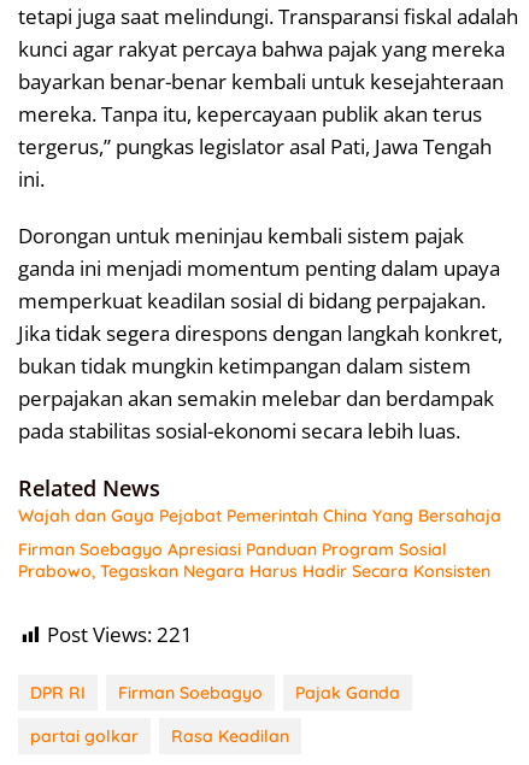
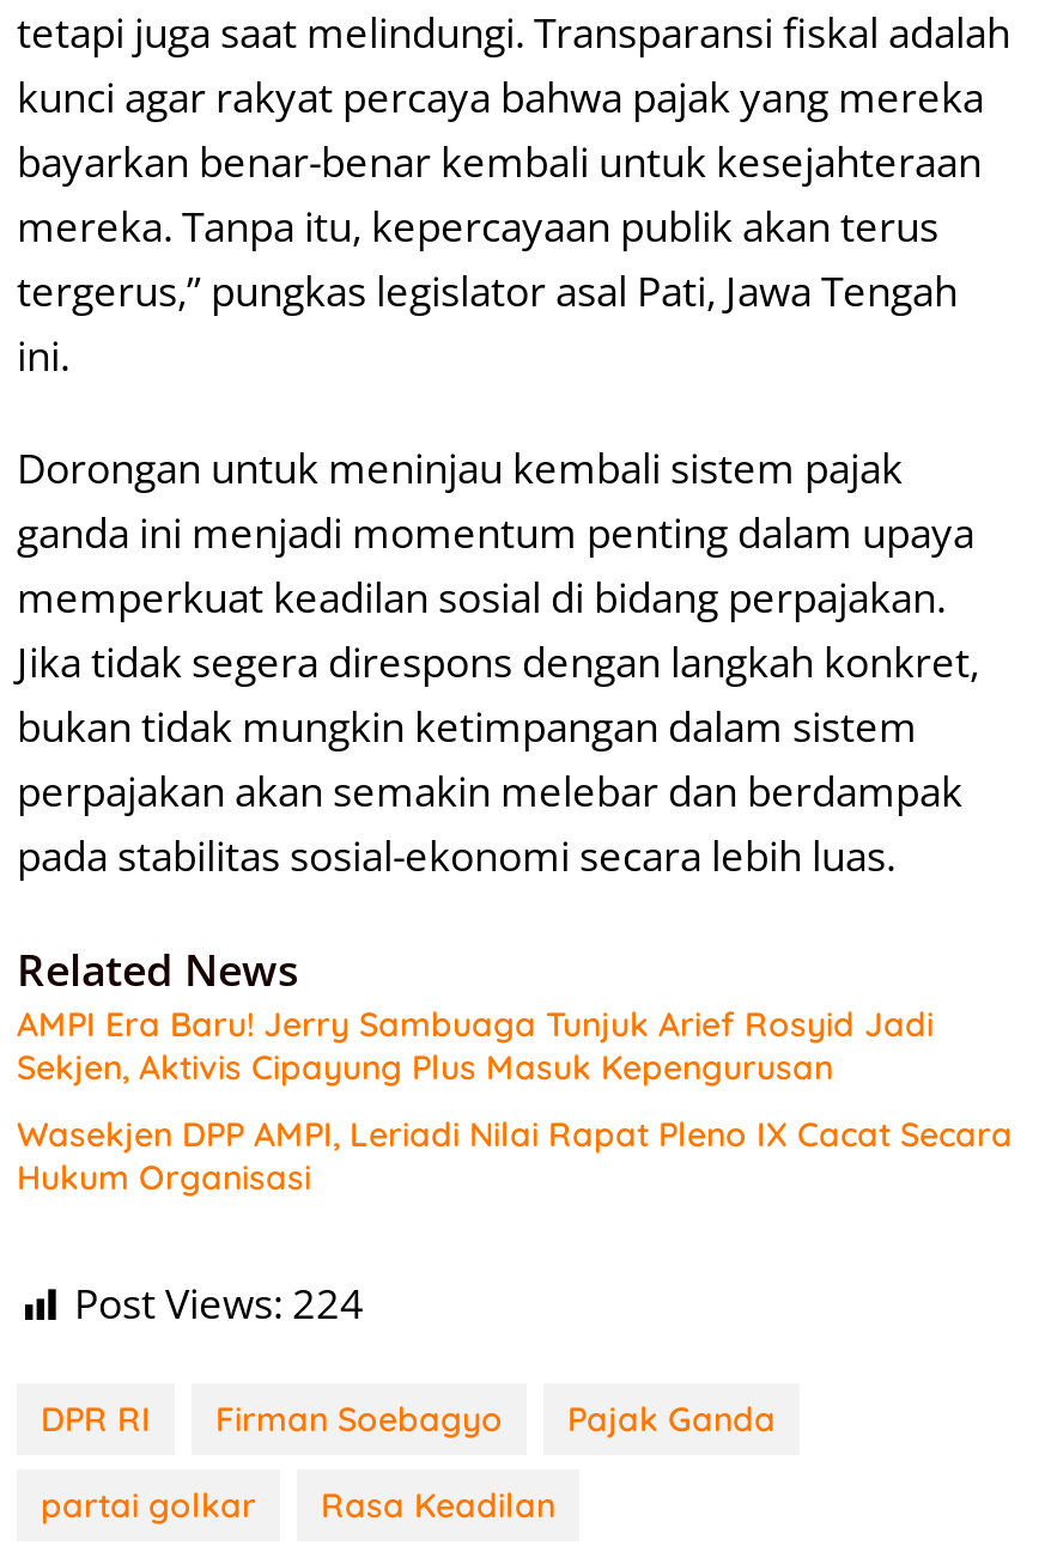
- Wajah dan Gaya Pejabat Pemerintah China Yang Bersahaja
+ AMPI Era Baru! Jerry Sambuaga Tunjuk Arief Rosyid Jadi
+ Sekjen, Aktivis Cipayung Plus Masuk Kepengurusan

- Firman Soebagyo Apresiasi Panduan Program Sosial
- Prabowo, Tegaskan Negara Harus Hadir Secara Konsisten
+ Wasekjen DPP AMPI, Leriadi Nilai Rapat Pleno IX Cacat Secara
+ Hukum Organisasi

- Post Views: 221
+ Post Views: 224
